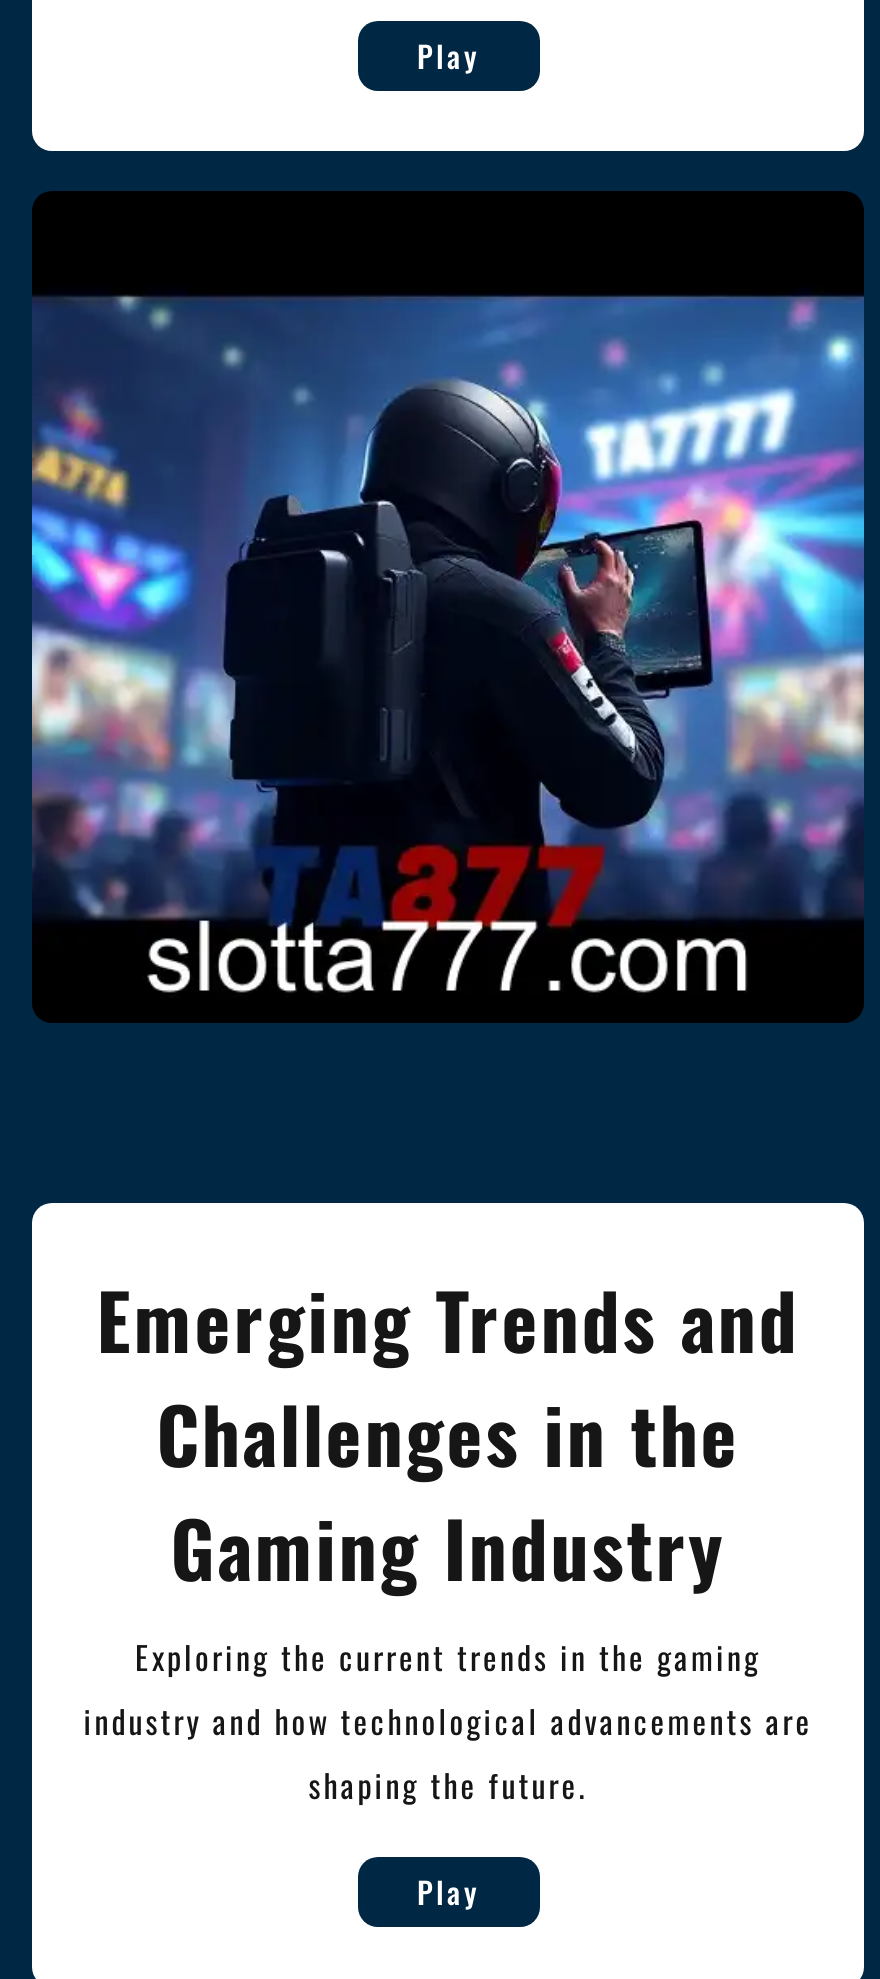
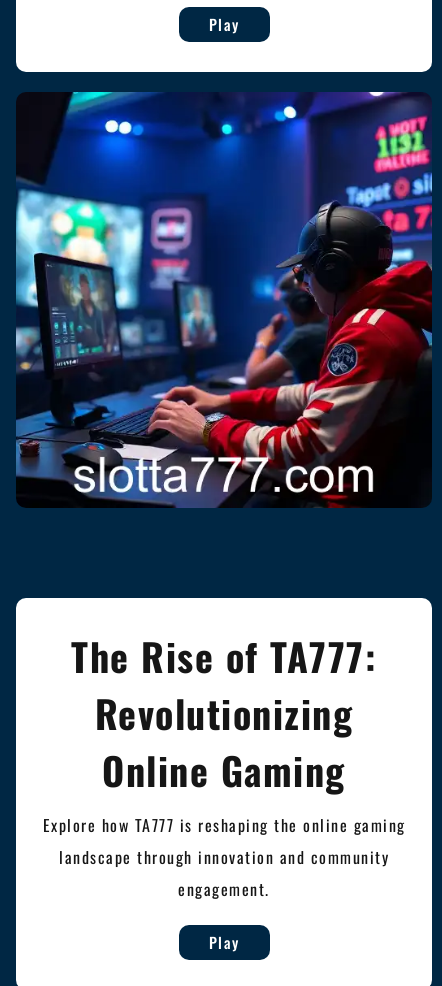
- [image]
+ [image]

- Emerging Trends and
- Challenges in the
- Gaming Industry
- Exploring the current trends in the gaming
- industry and how technological advancements are
- shaping the future.
+ The Rise of TA777:
+ Revolutionizing
+ Online Gaming
+ Explore how TA777 is reshaping the online gaming
+ landscape through innovation and community
+ engagement.
